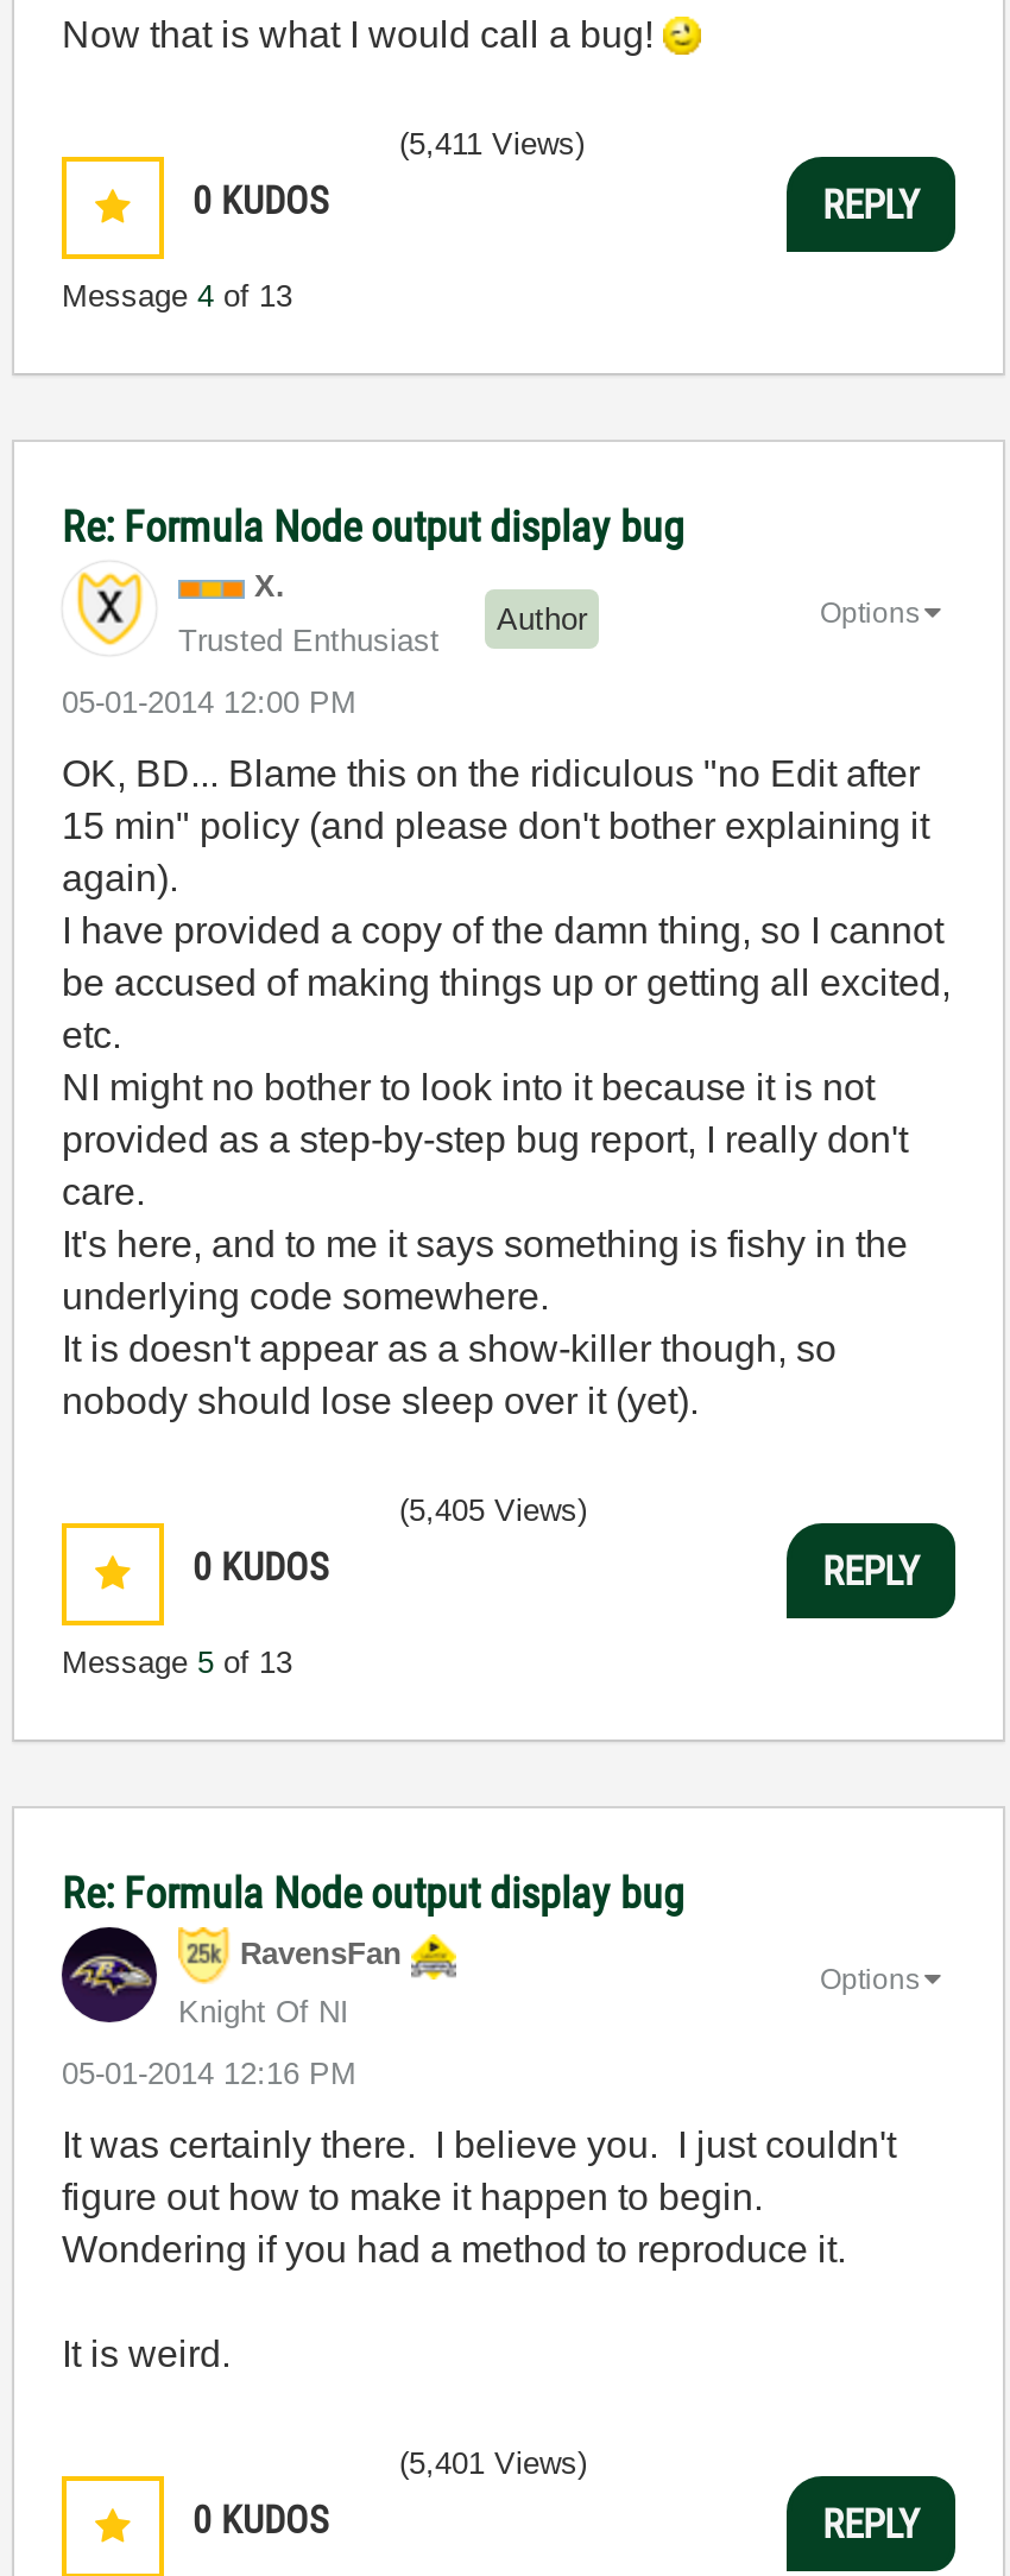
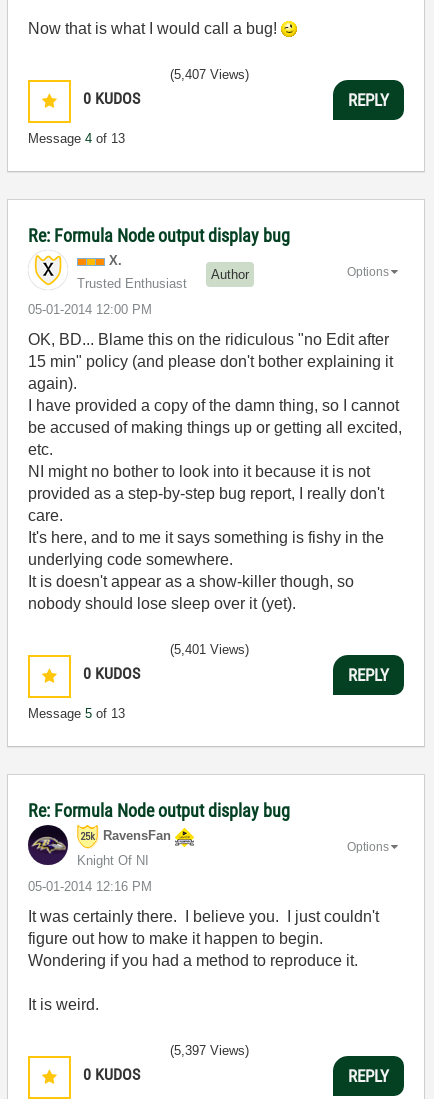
- (5,411 Views)
+ (5,407 Views)

- (5,405 Views)
+ (5,401 Views)

- (5,401 Views)
+ (5,397 Views)
